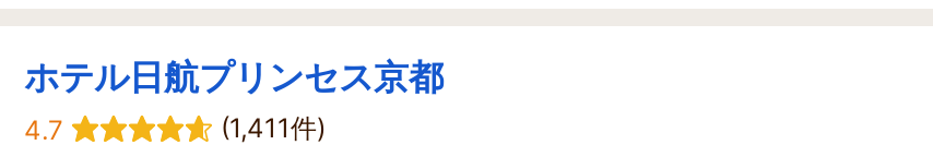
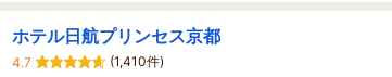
- (1,411件)
+ (1,410件)
